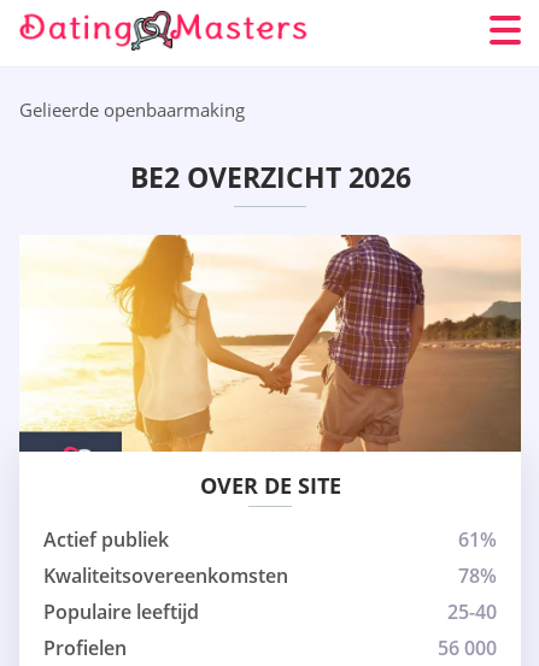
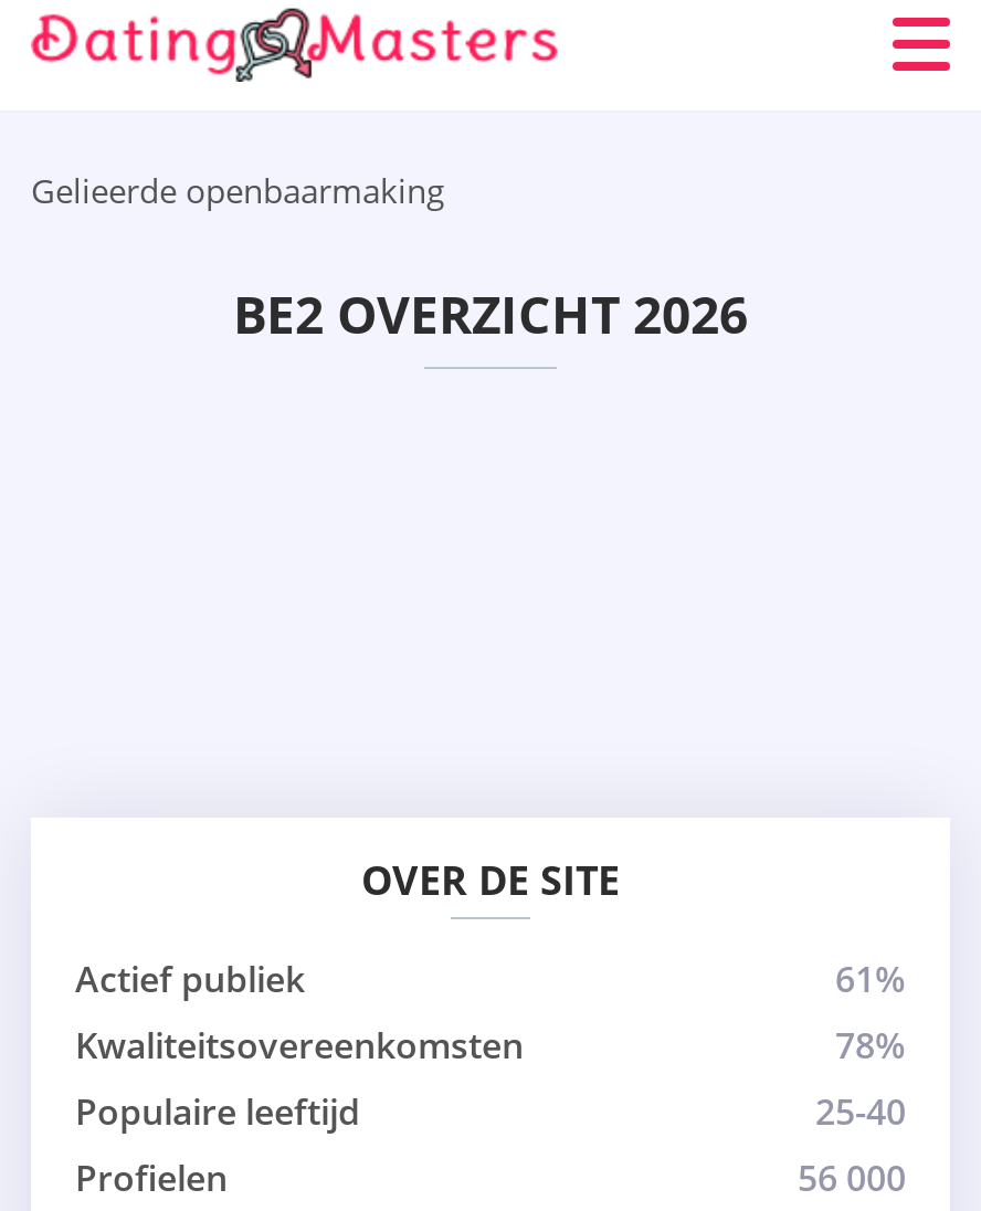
- [image]
